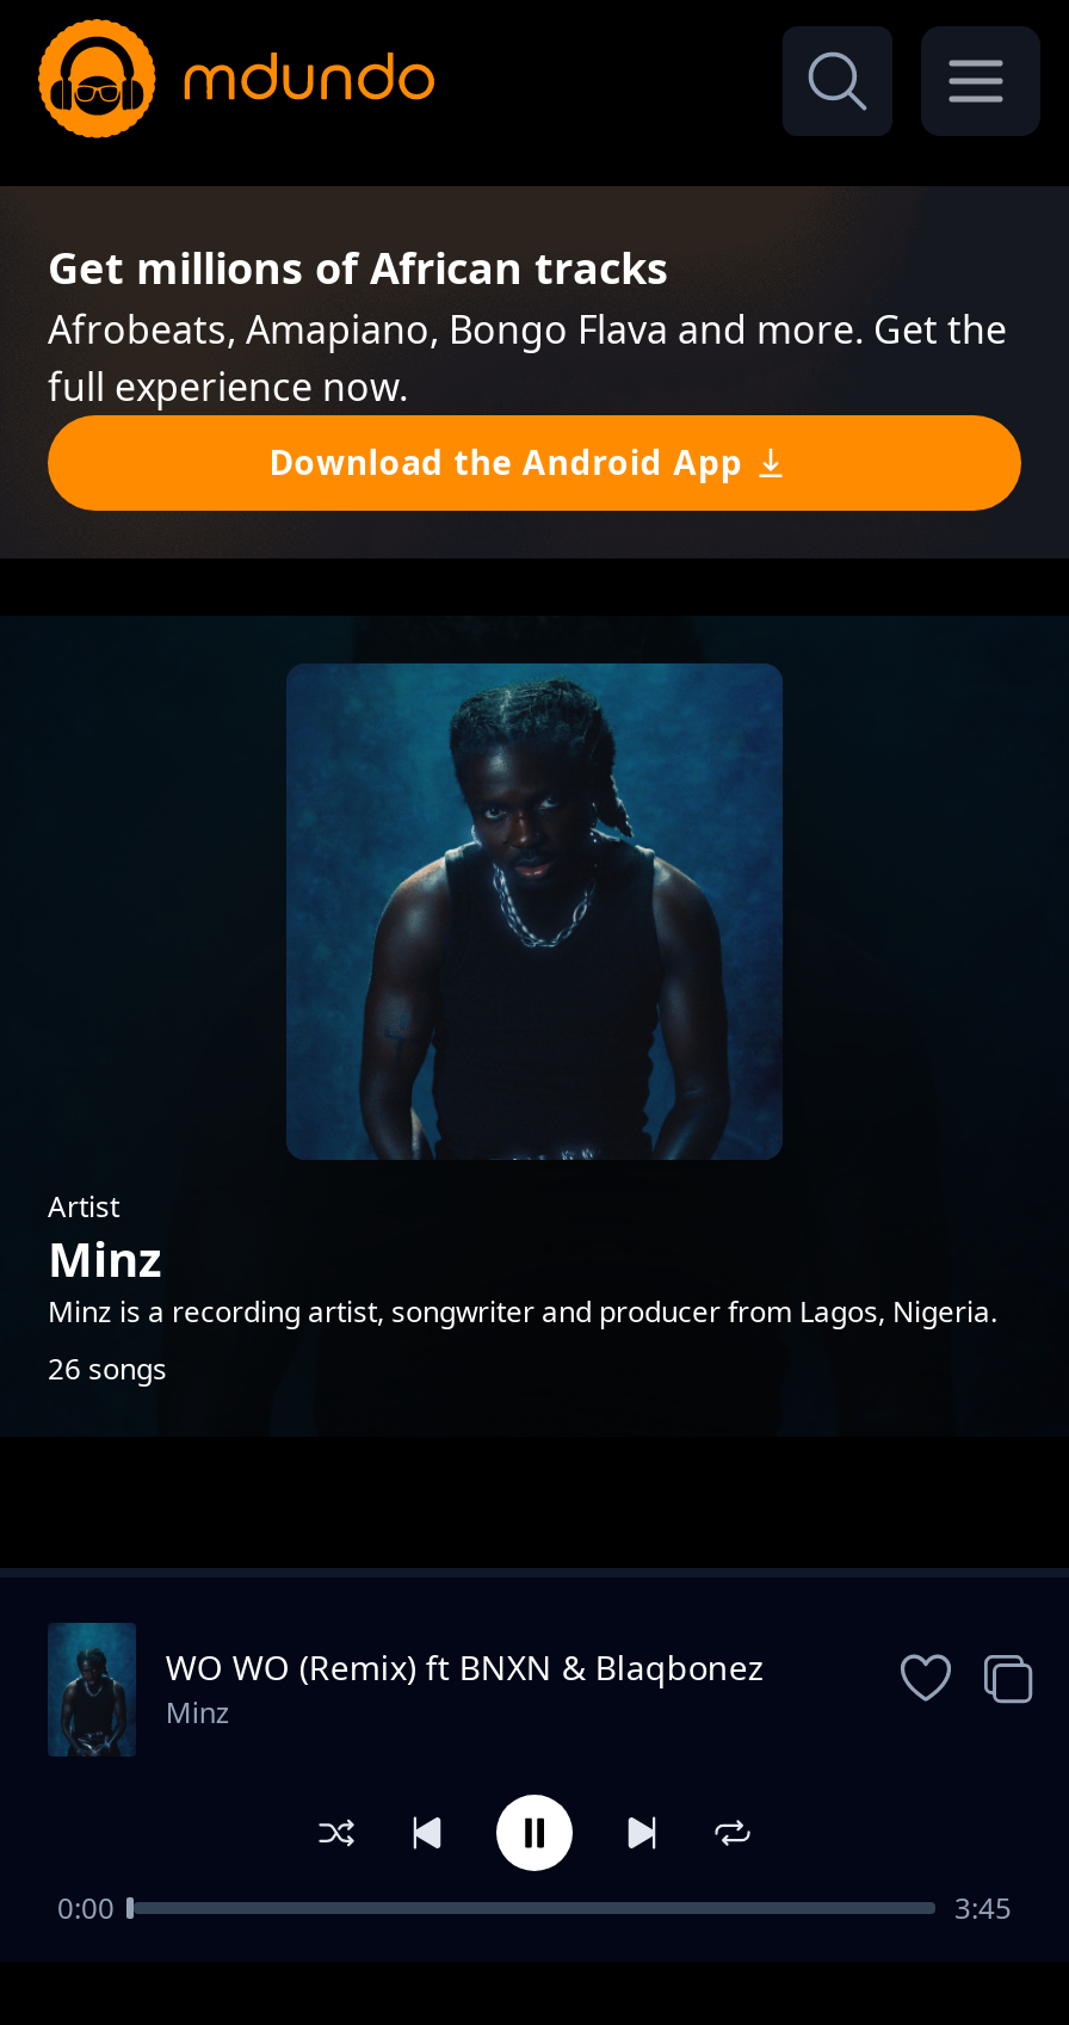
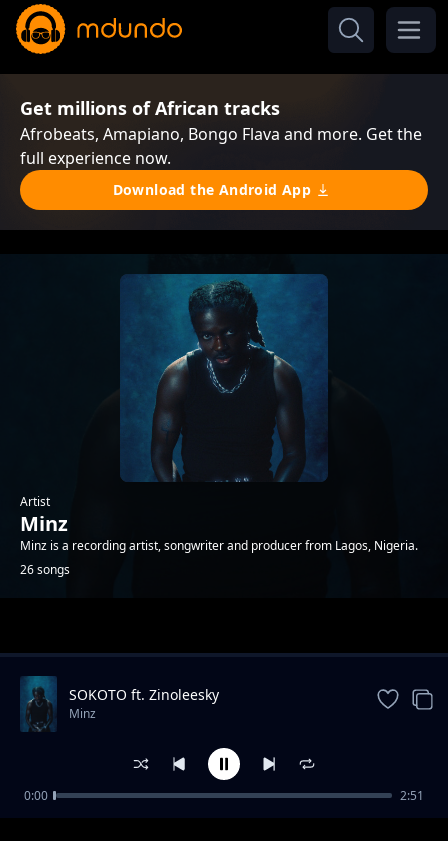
- WO WO (Remix) ft BNXN & Blaqbonez
+ SOKOTO ft. Zinoleesky

- 3:45
+ 2:51
